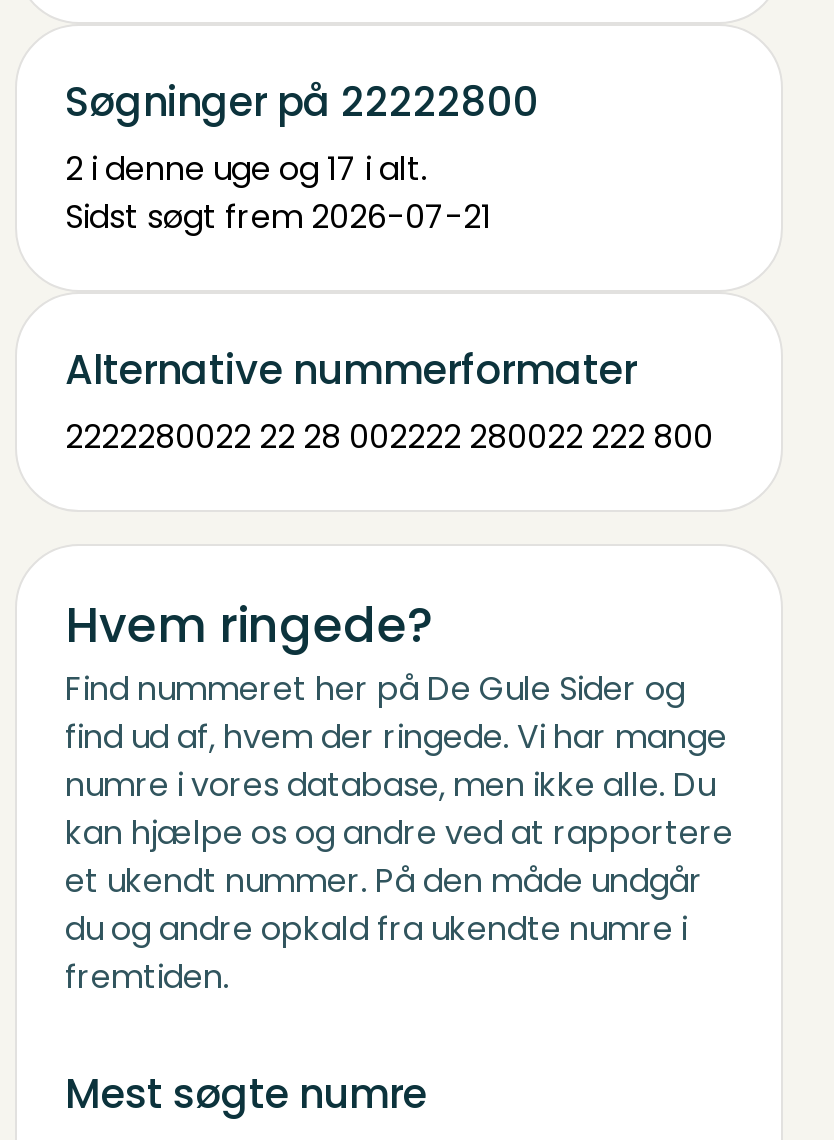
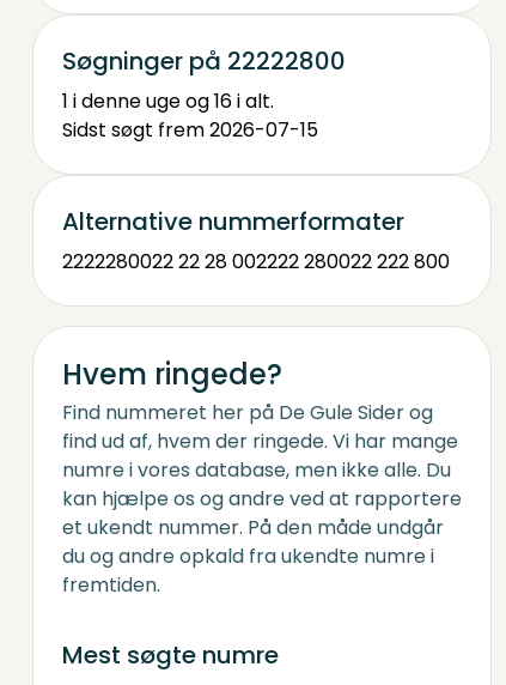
- 2 i denne uge og 17 i alt.
+ 1 i denne uge og 16 i alt.

- Sidst søgt frem 2026-07-21
+ Sidst søgt frem 2026-07-15
